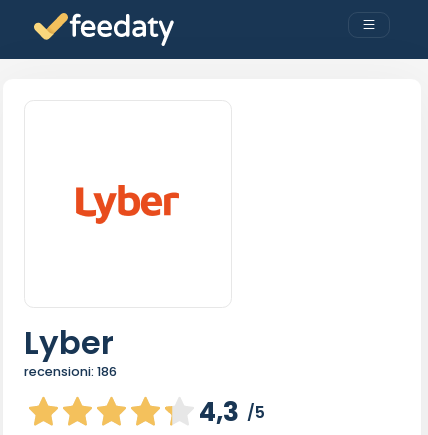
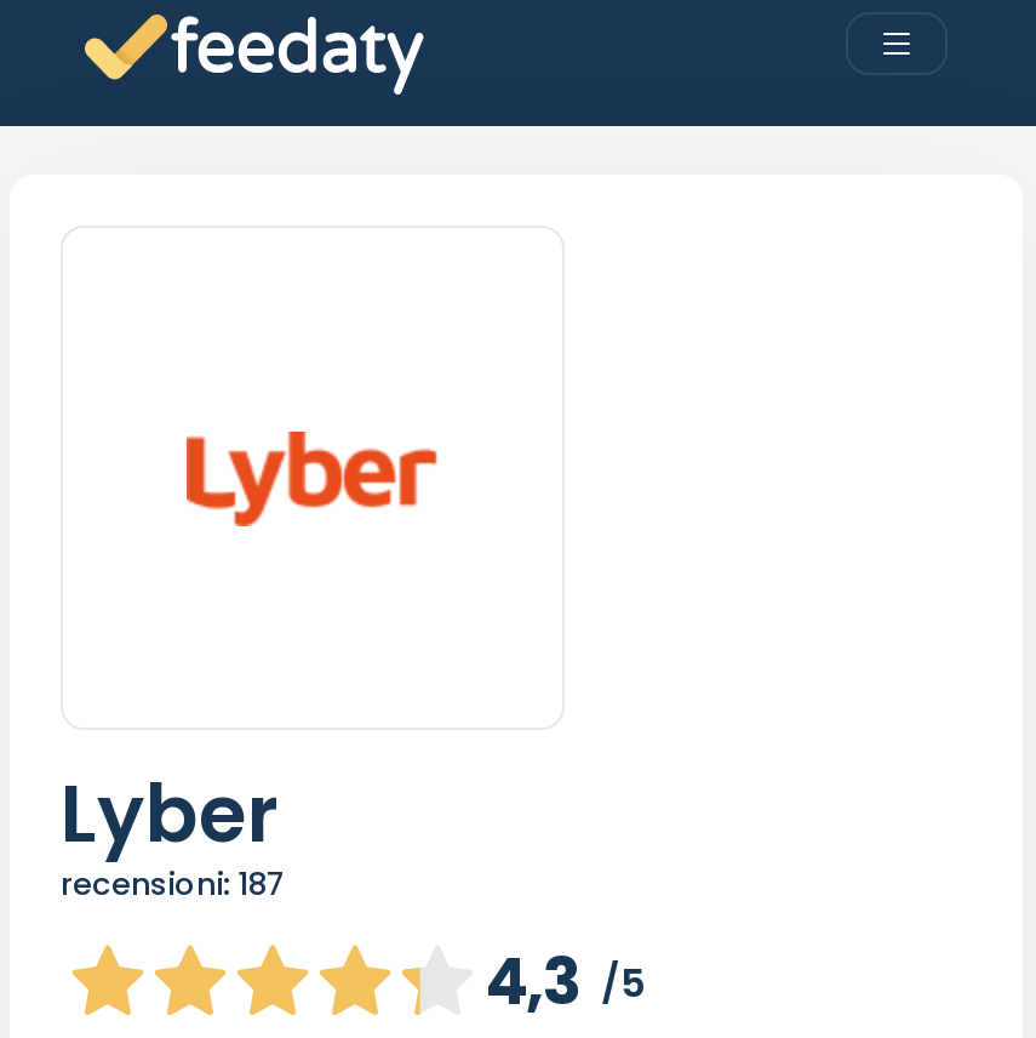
- recensioni: 186
+ recensioni: 187
